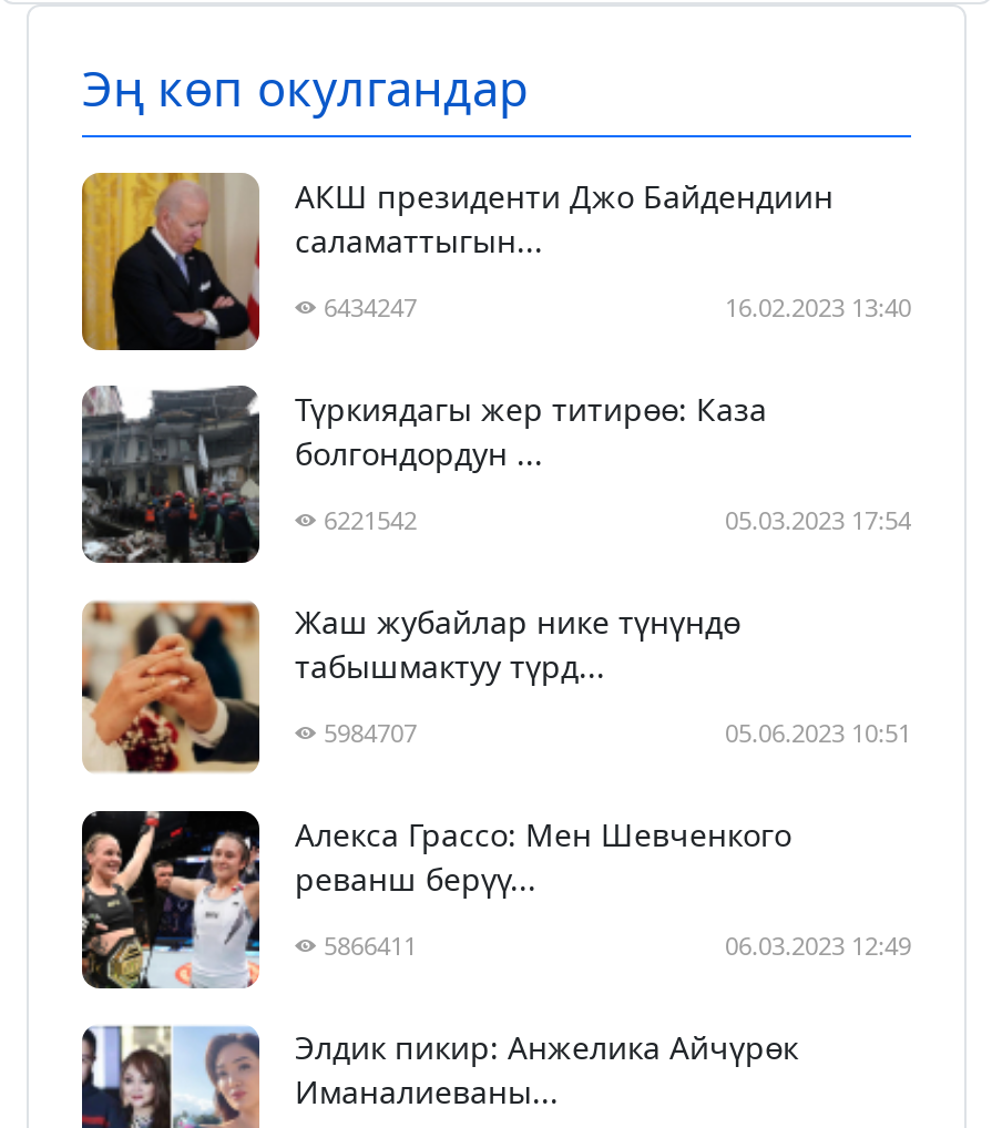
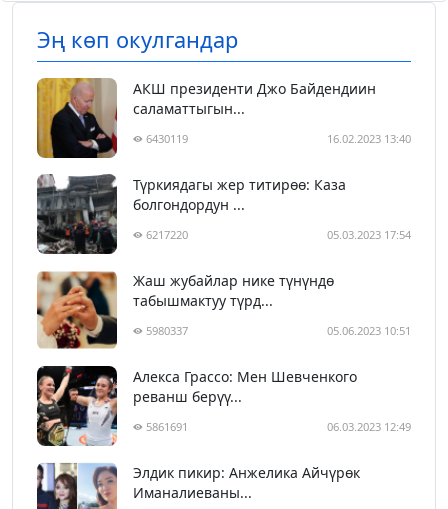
- 6434247
+ 6430119

- 6221542
+ 6217220

- 5984707
+ 5980337

- 5866411
+ 5861691
